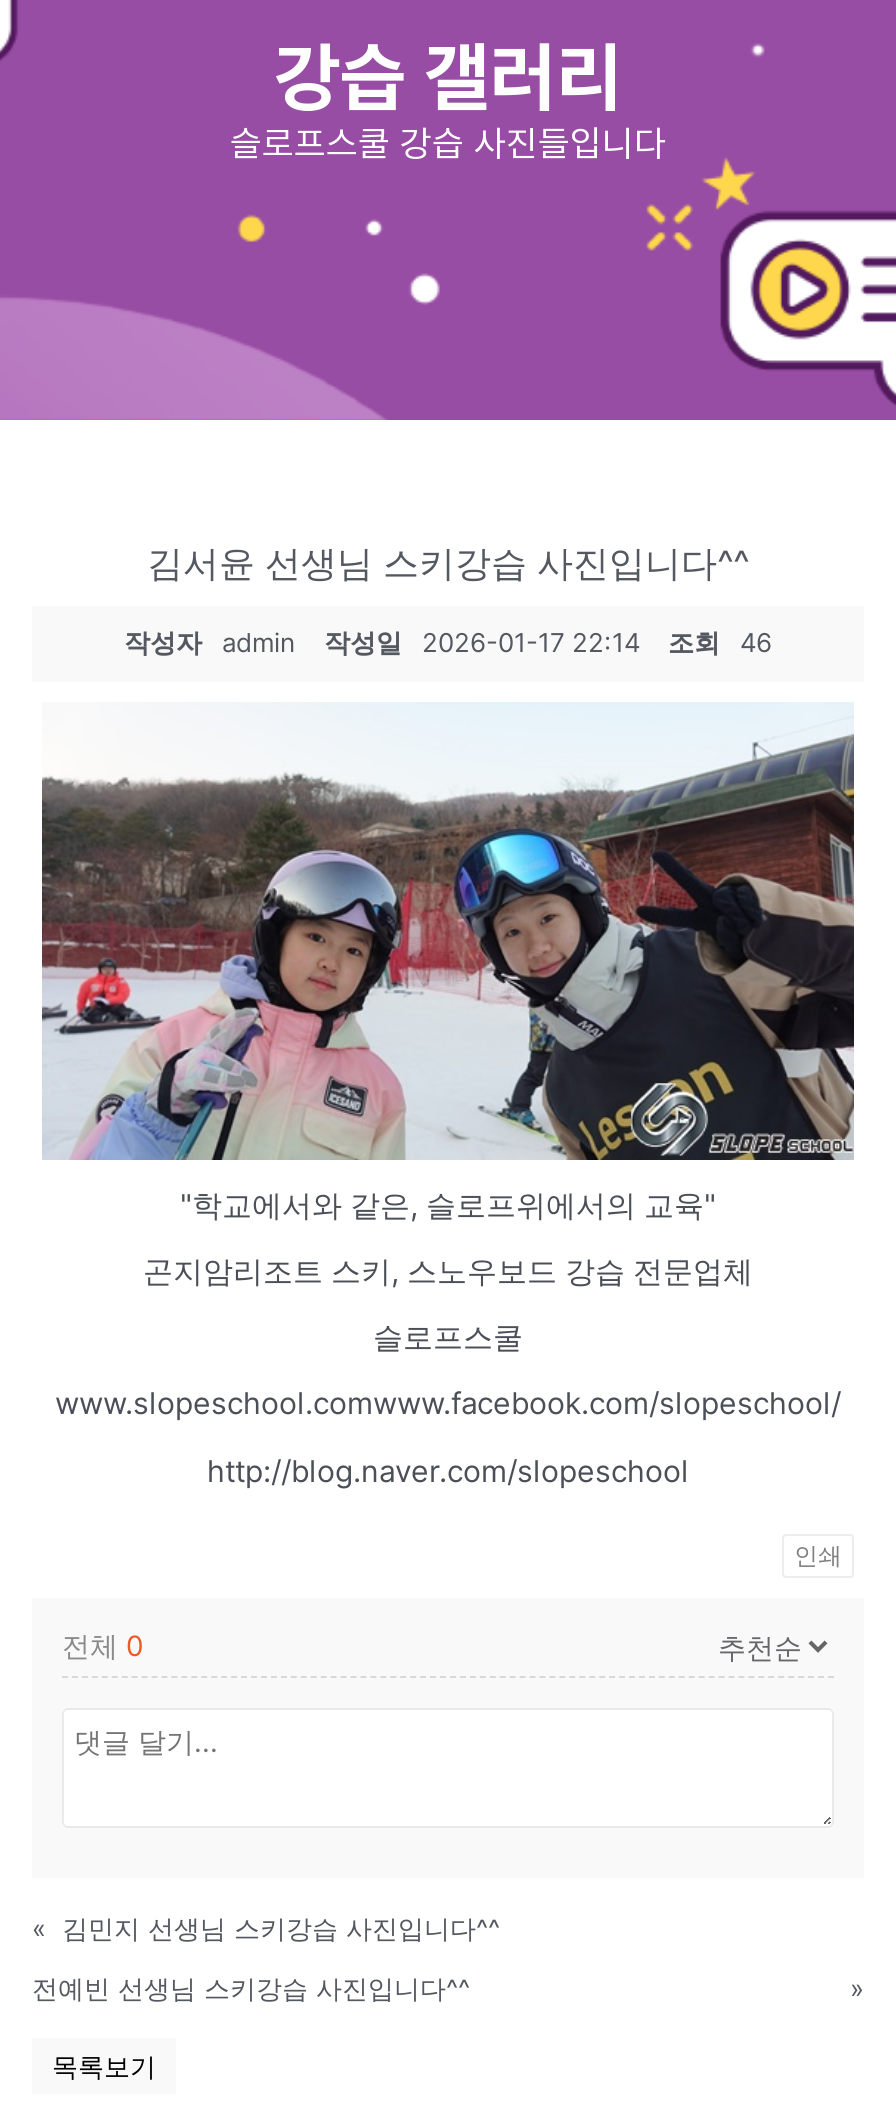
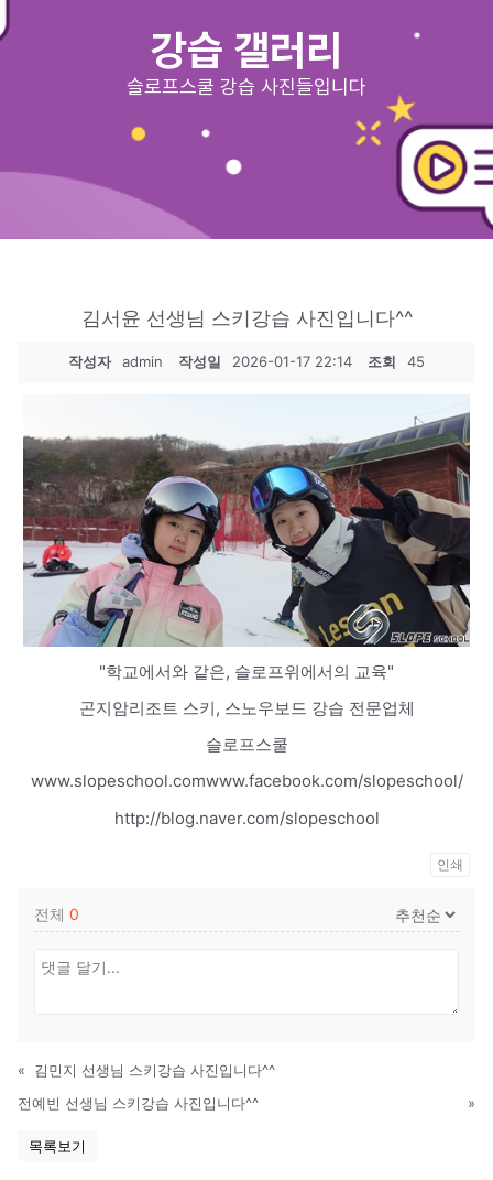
- 작성자 admin 작성일 2026-01-17 22:14 조회 46
+ 작성자 admin 작성일 2026-01-17 22:14 조회 45
